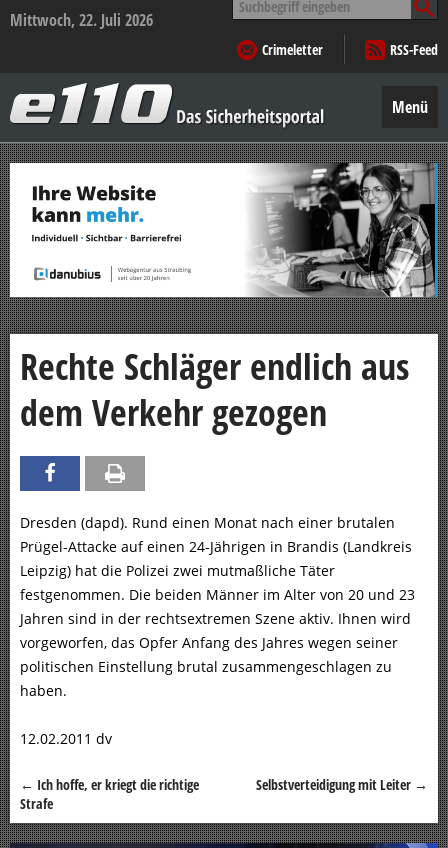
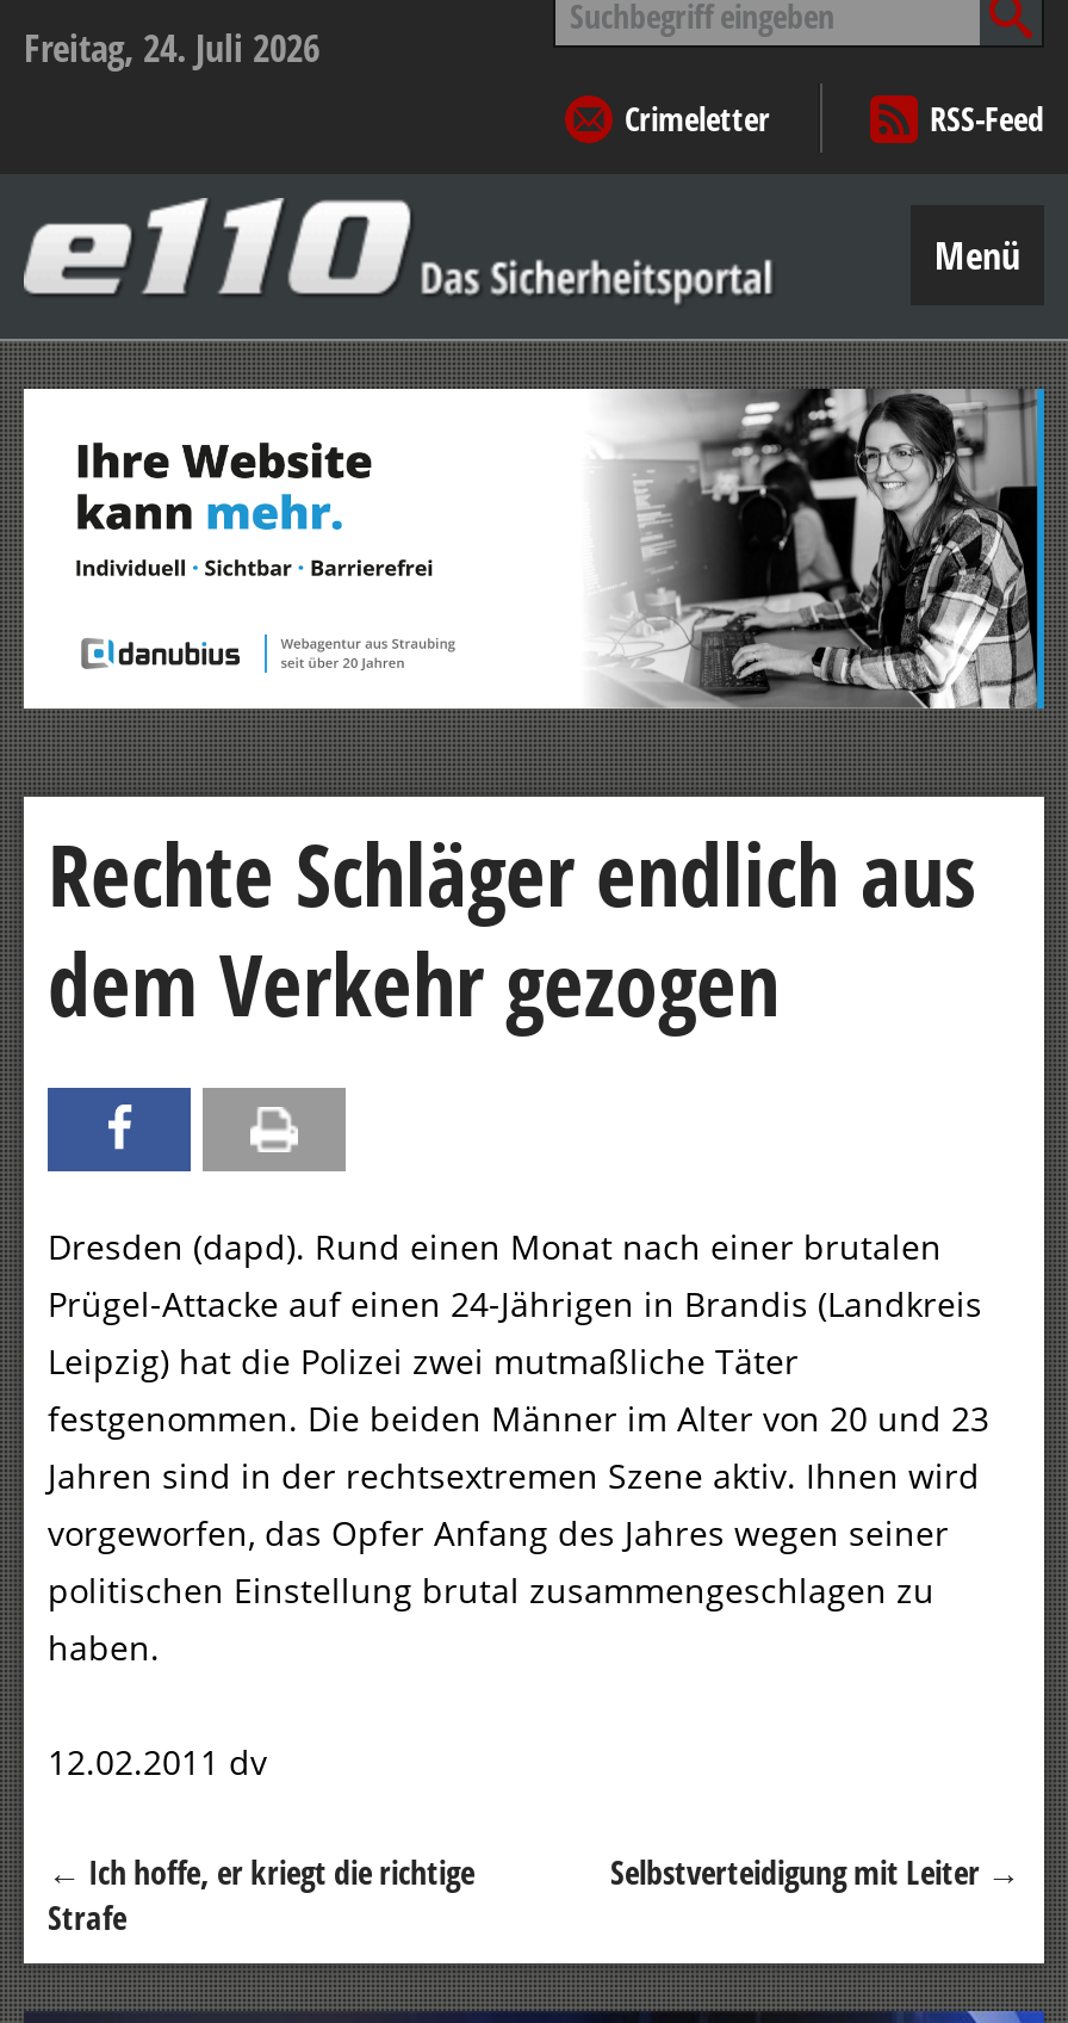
- Mittwoch, 22. Juli 2026
+ Freitag, 24. Juli 2026
